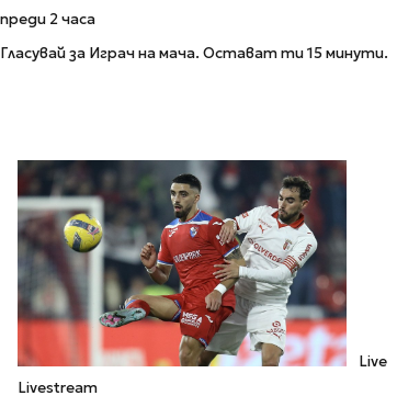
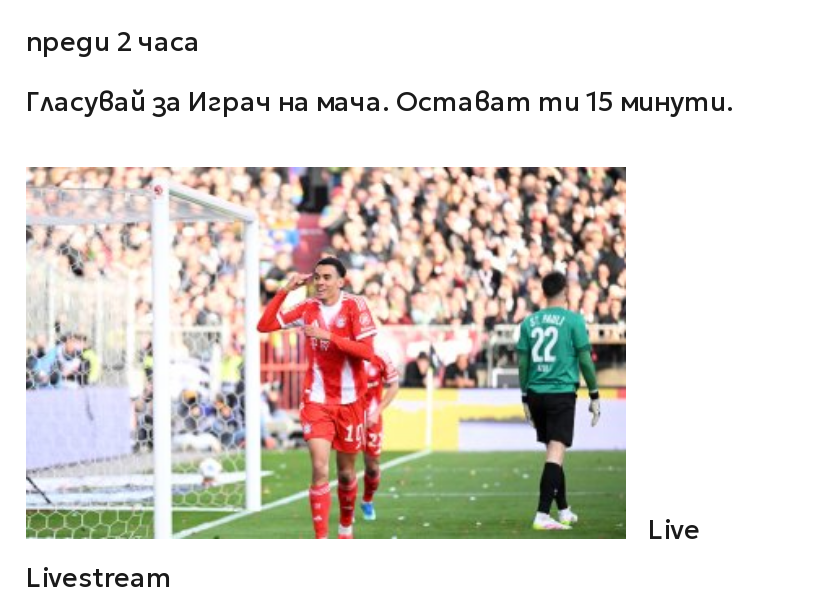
- [image]
+ [image]
